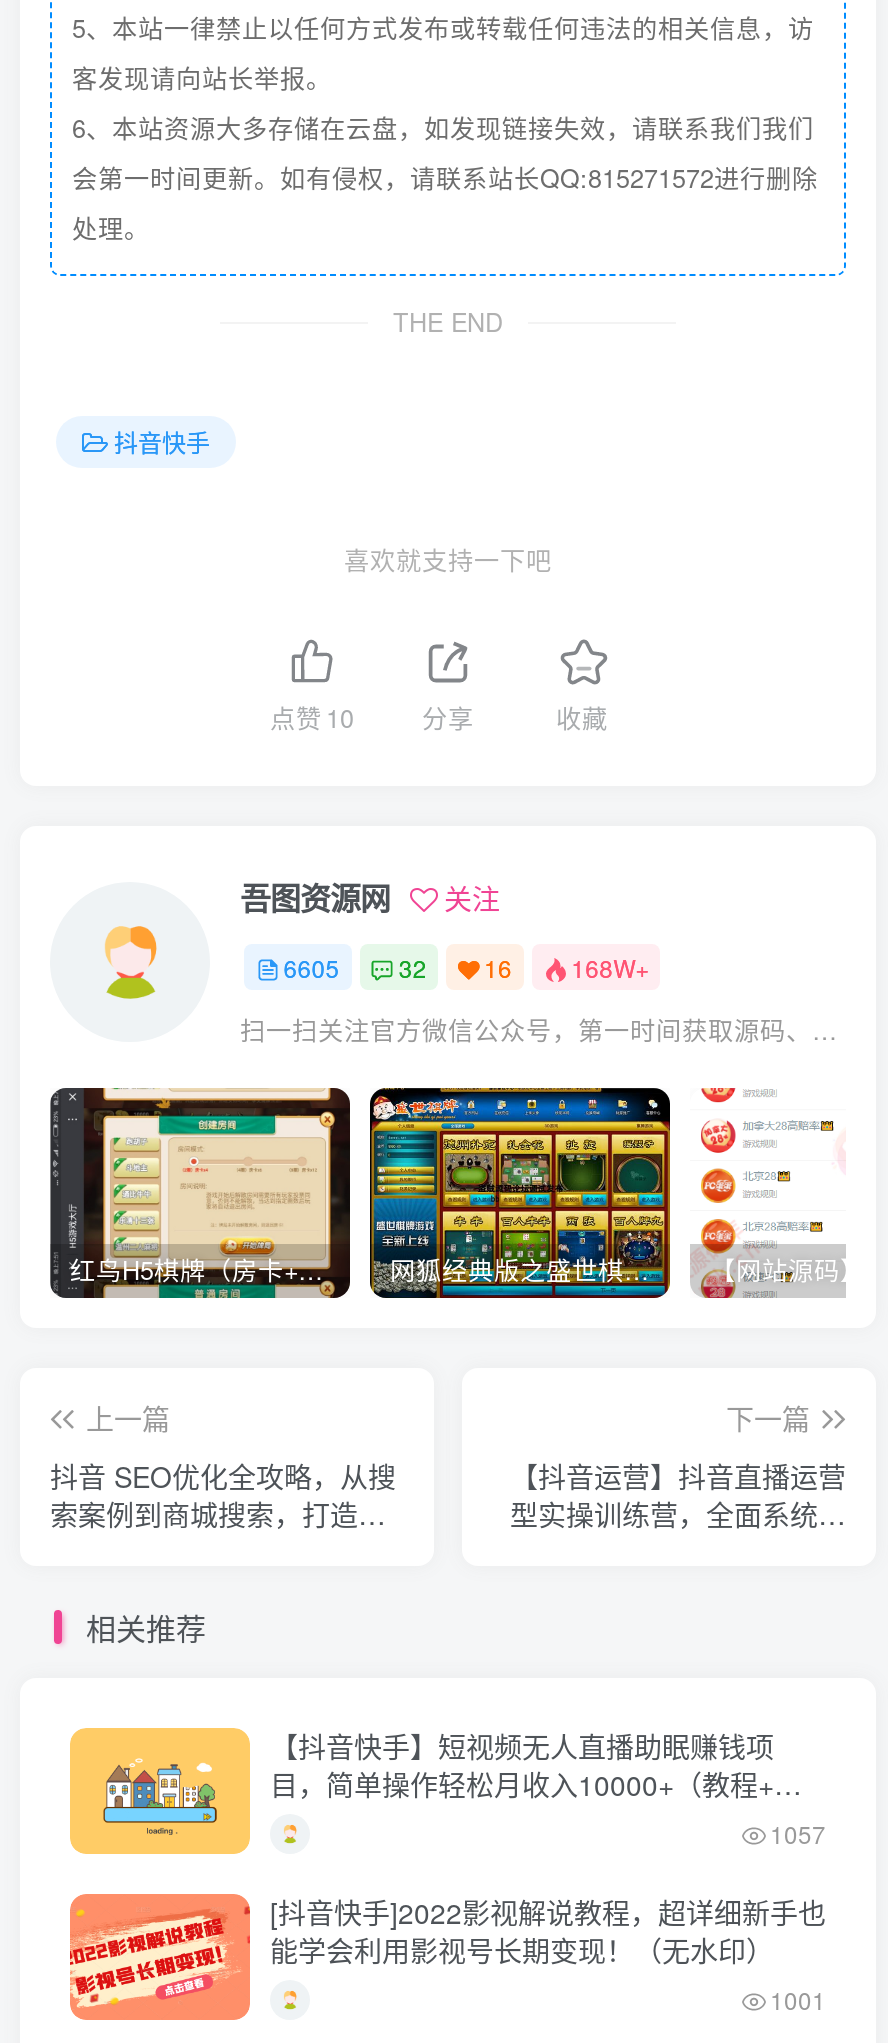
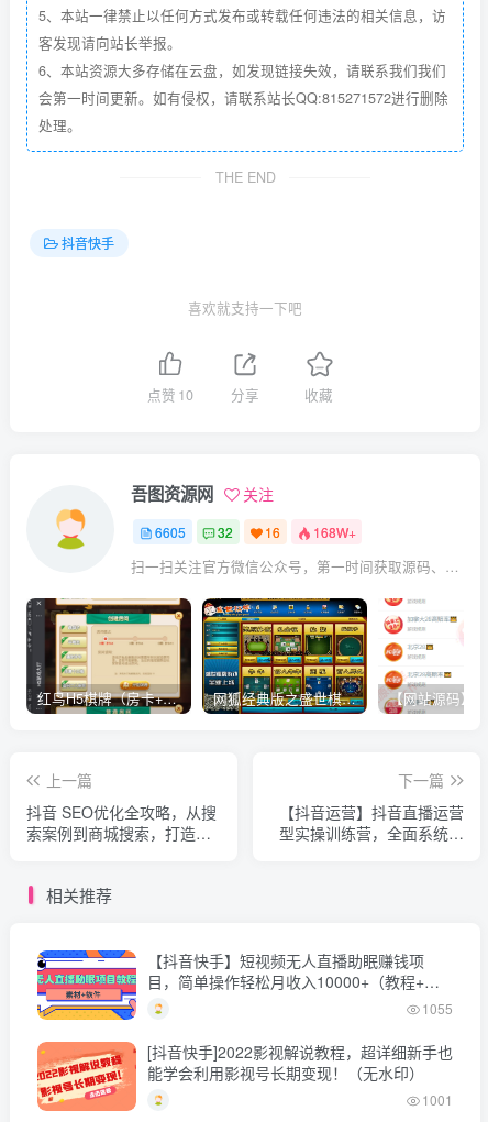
- [image]
+ [image]

- 1057
+ 1055
